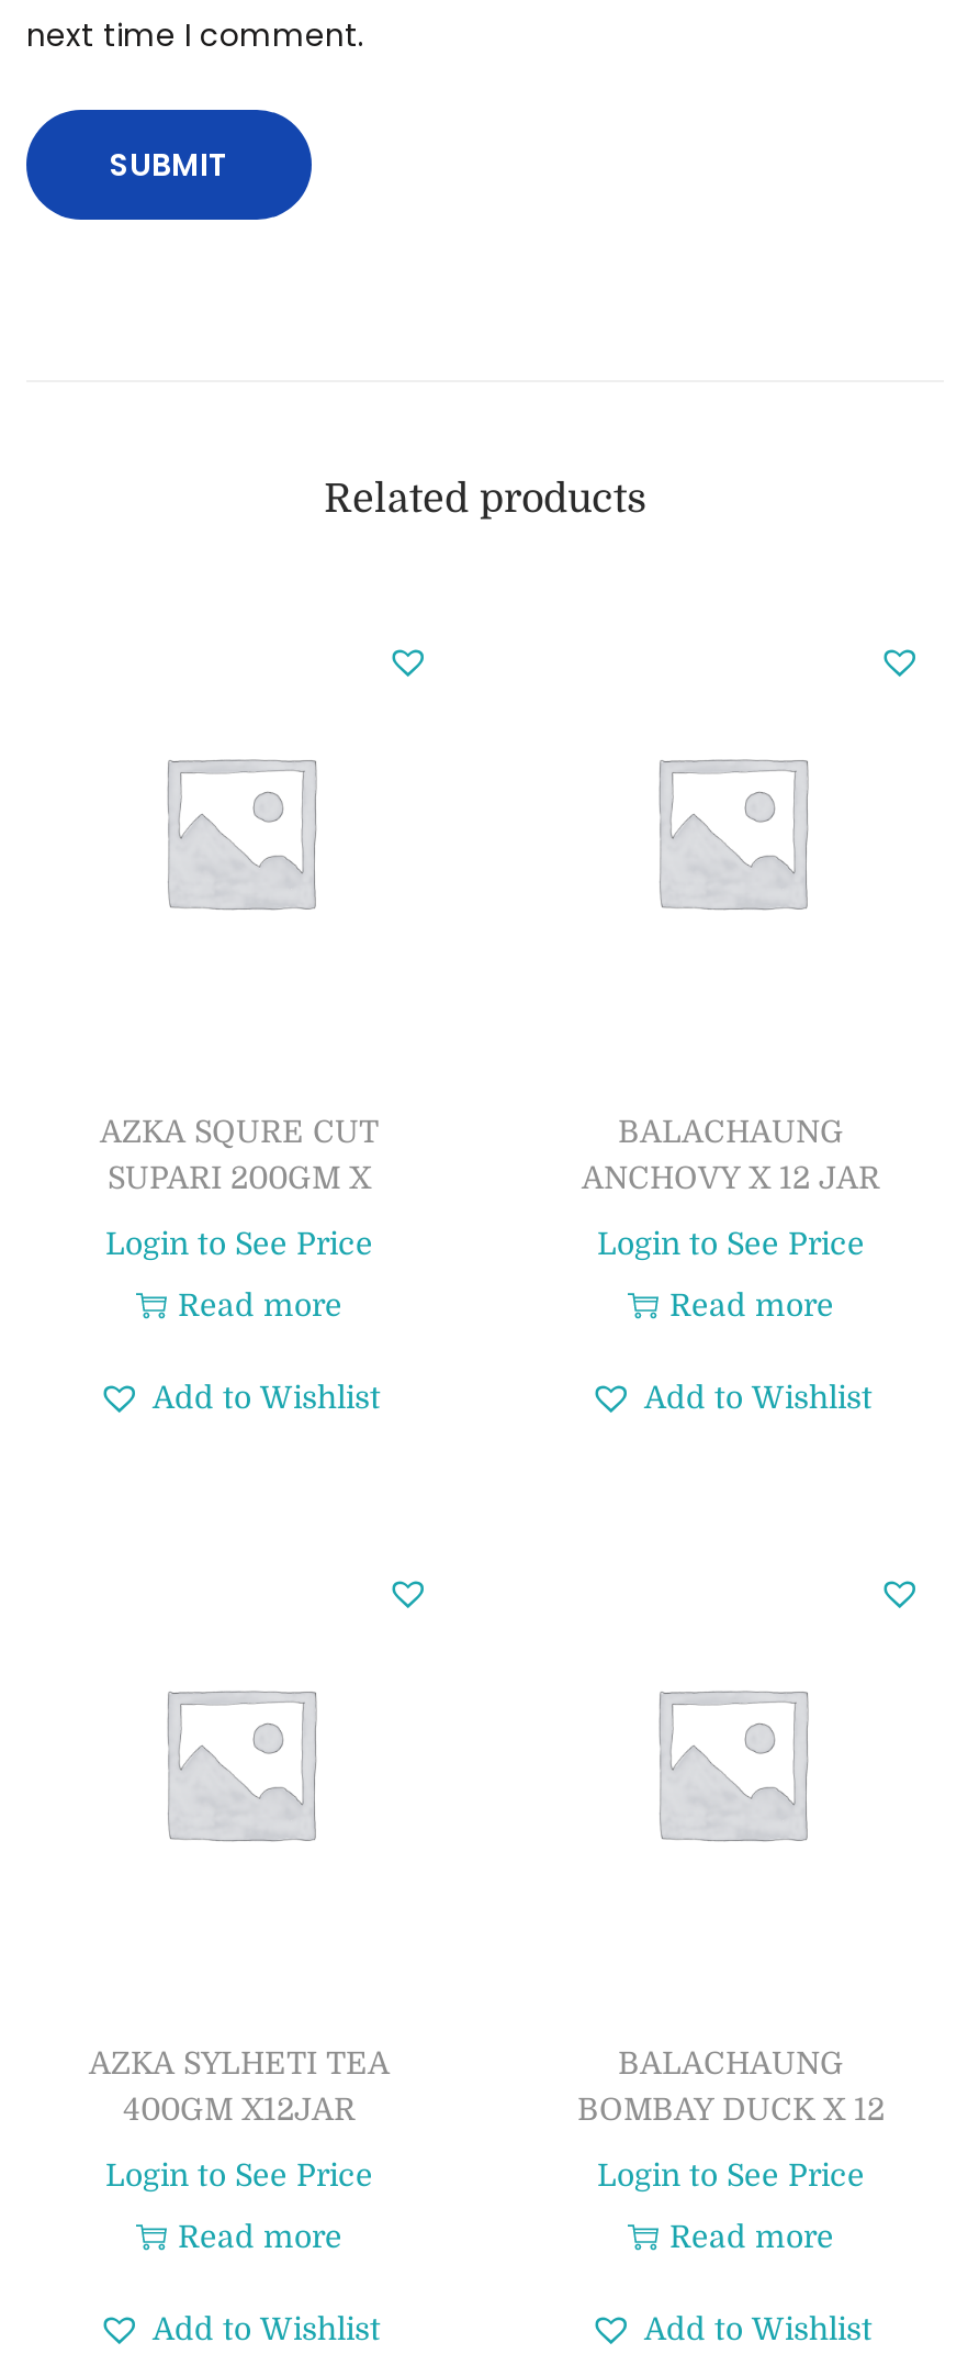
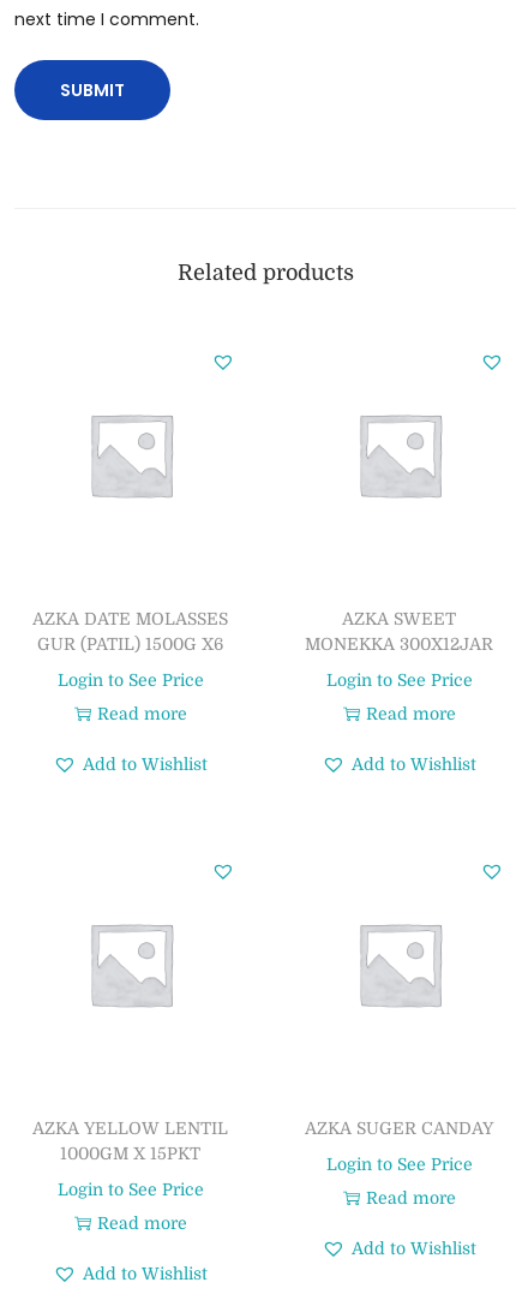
- AZKA SQURE CUT
- SUPARI 200GM X
+ AZKA DATE MOLASSES
+ GUR (PATIL) 1500G X6

- BALACHAUNG
- ANCHOVY X 12 JAR
+ AZKA SWEET
+ MONEKKA 300X12JAR

- AZKA SYLHETI TEA
- 400GM X12JAR
+ AZKA YELLOW LENTIL
+ 1000GM X 15PKT

- BALACHAUNG
- BOMBAY DUCK X 12
+ AZKA SUGER CANDAY

moved up: Login to See Price | Read more | Add to Wishlist
